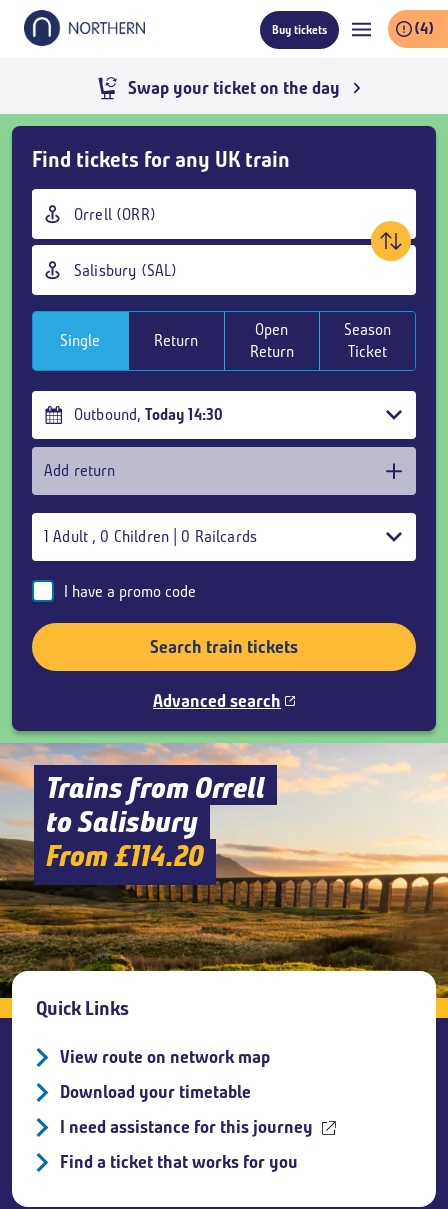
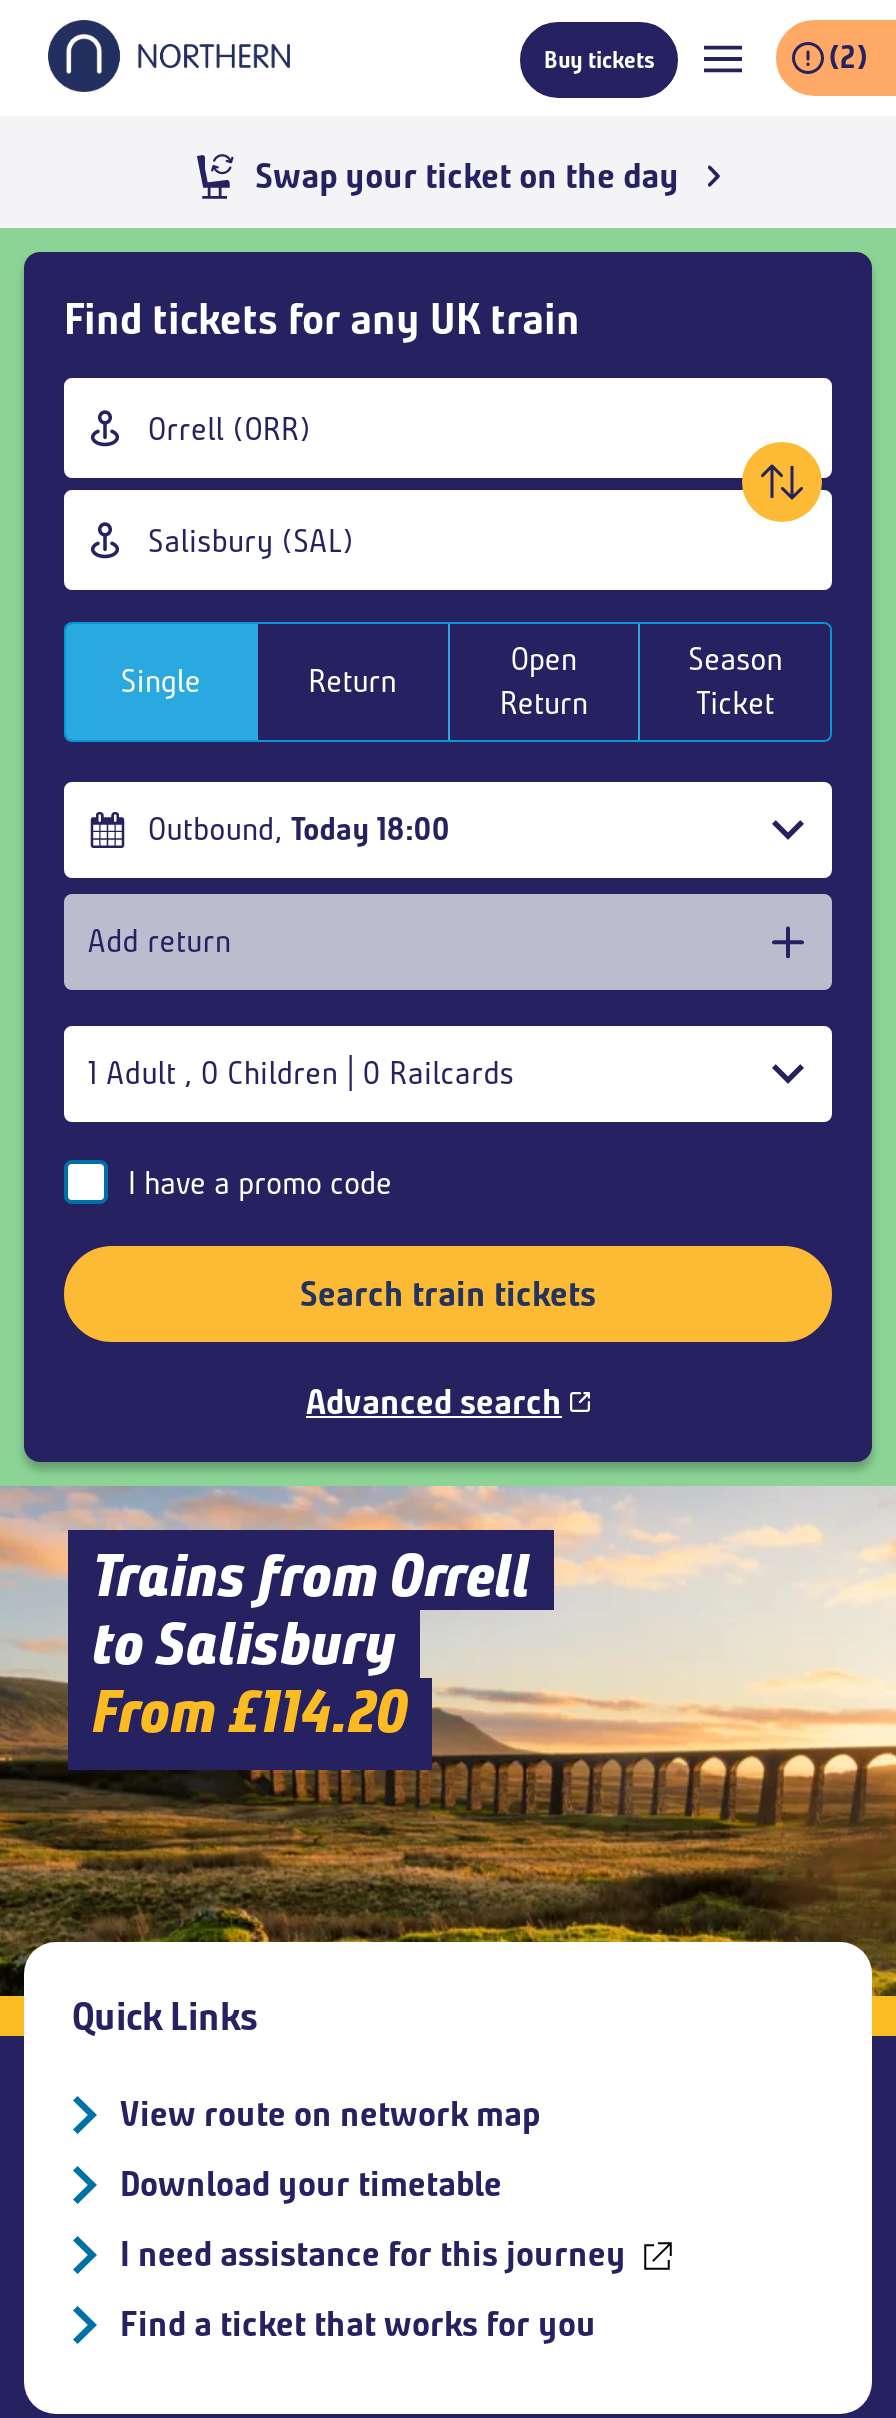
- (4)
- Swap your ticket on the day
+ (2)

- Outbound, Today 14:30
+ Outbound, Today 18:00
